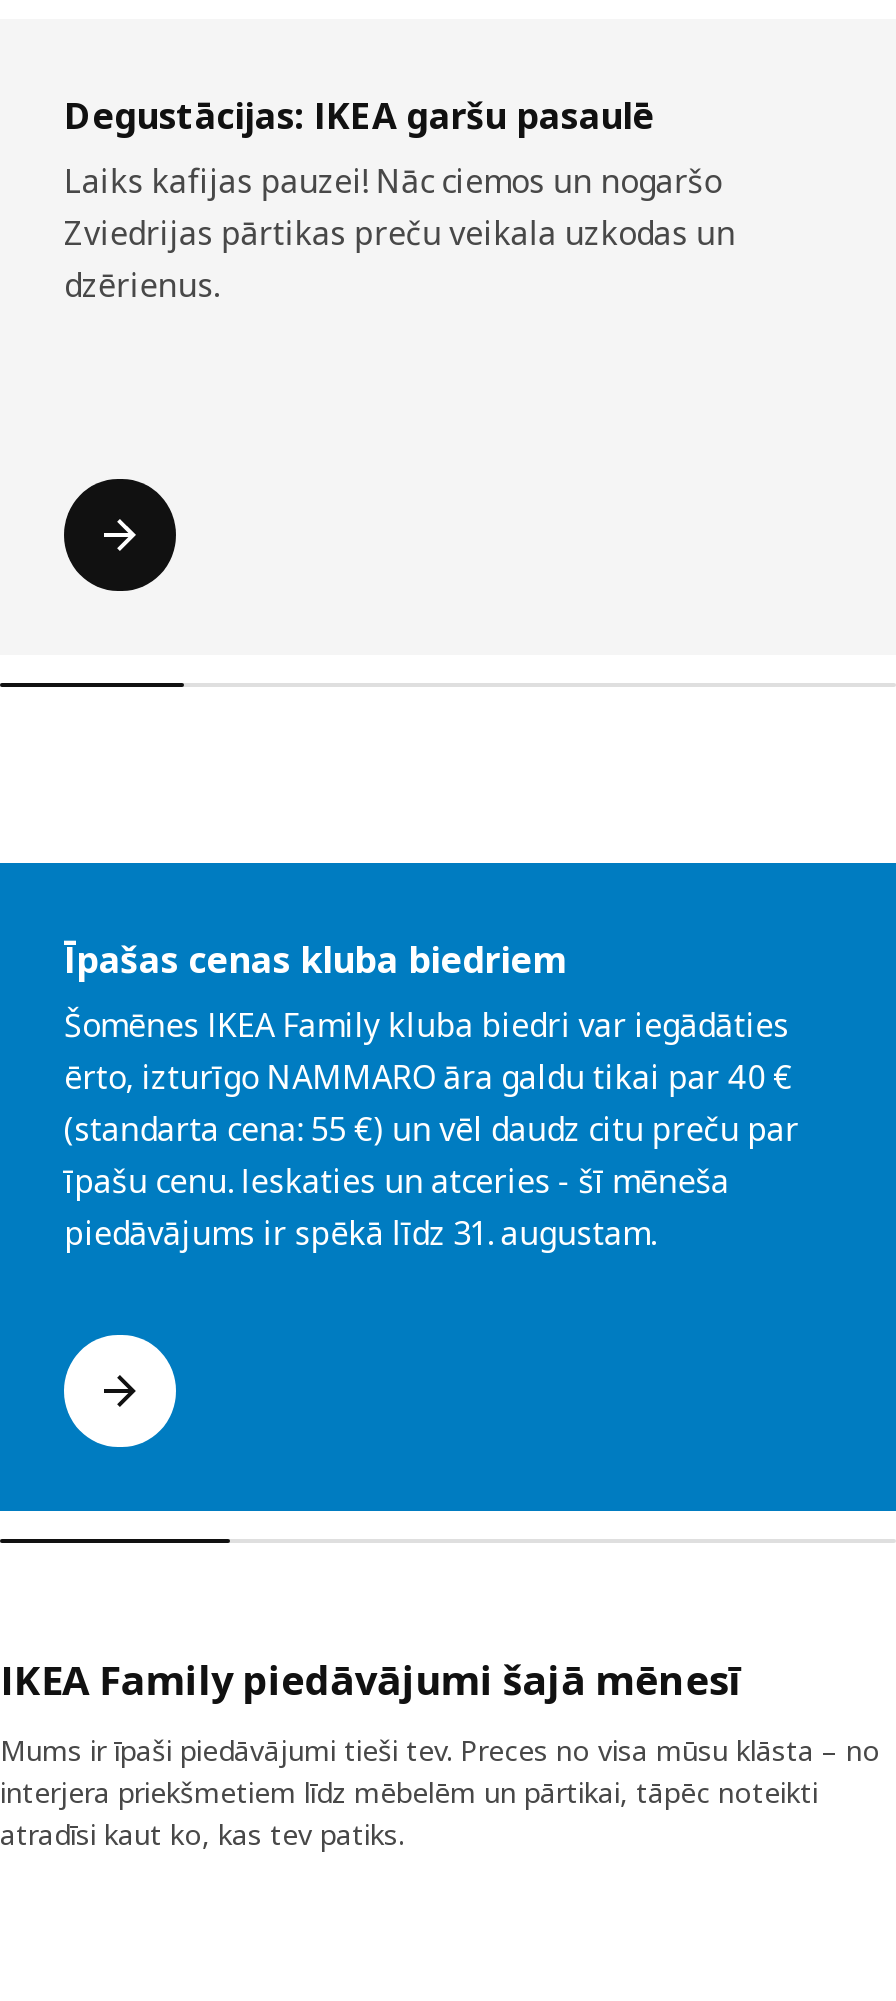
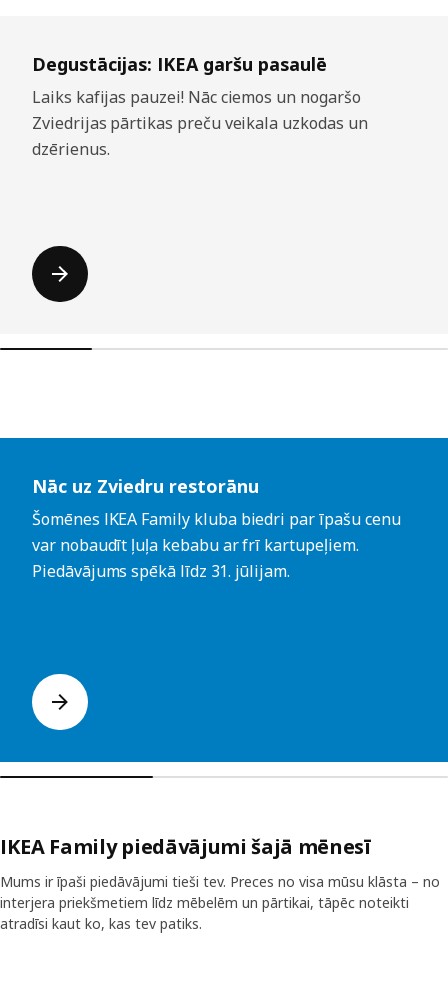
- Īpašas cenas kluba biedriem
- Šomēnes IKEA Family kluba biedri var iegādāties
- ērto, izturīgo NAMMARO āra galdu tikai par 40 €
- (standarta cena: 55 €) un vēl daudz citu preču par
- īpašu cenu. Ieskaties un atceries - šī mēneša
- piedāvājums ir spēkā līdz 31. augustam.
+ Nāc uz Zviedru restorānu
+ Šomēnes IKEA Family kluba biedri par īpašu cenu
+ var nobaudīt ļuļa kebabu ar frī kartupeļiem.
+ Piedāvājums spēkā līdz 31. jūlijam.
